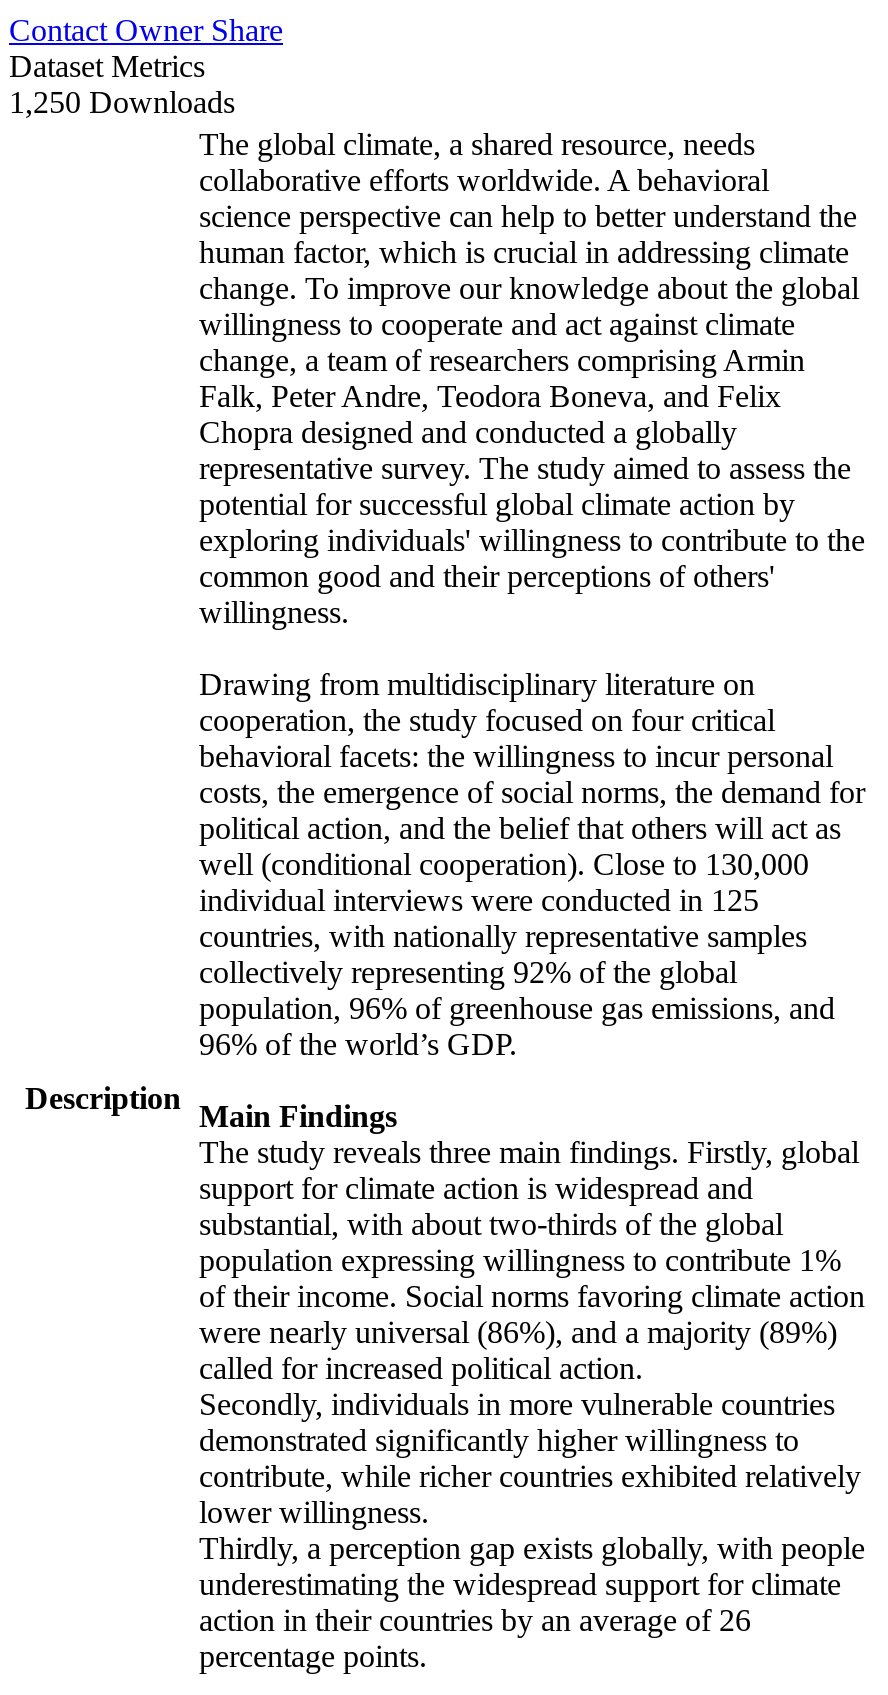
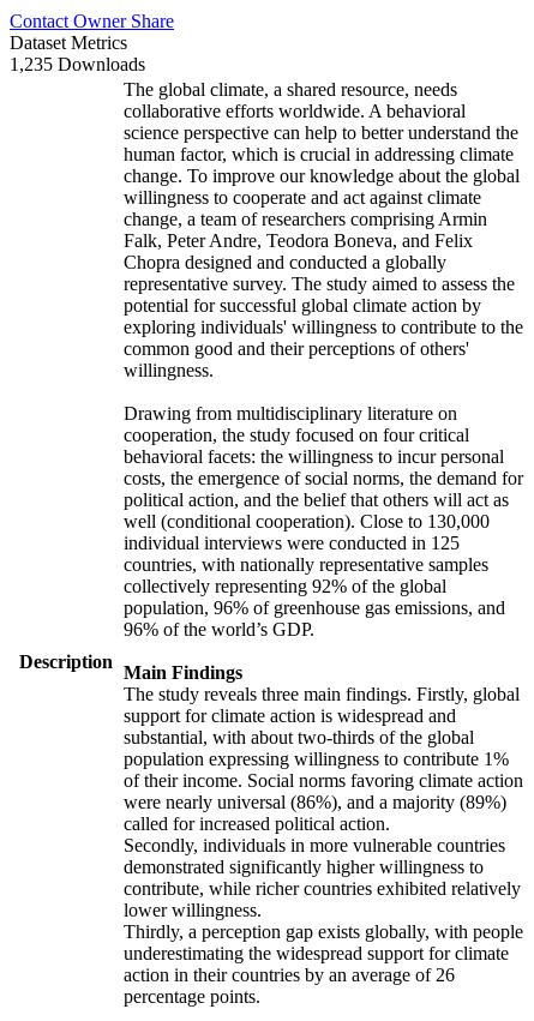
- 1,250 Downloads
+ 1,235 Downloads
